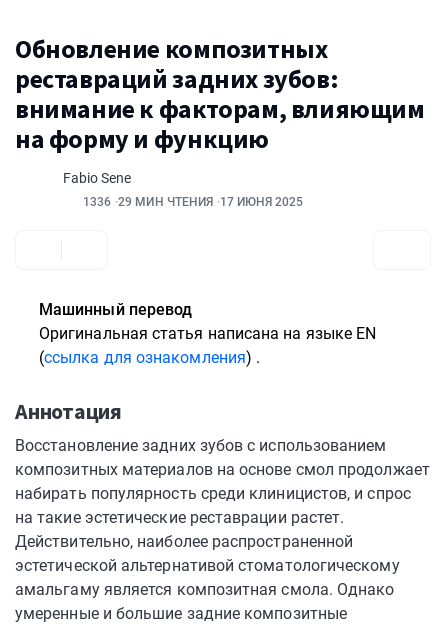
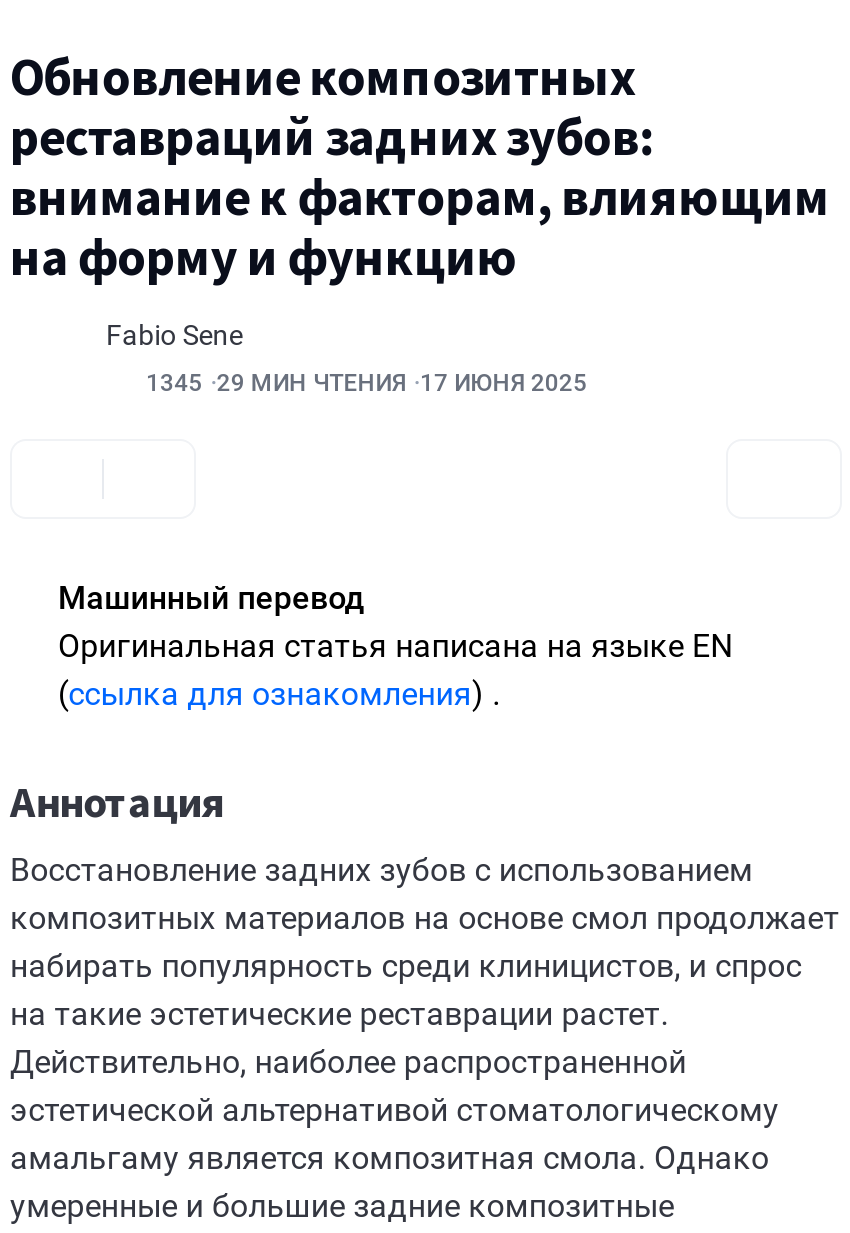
- 1336 29 МИН ЧТЕНИЯ 17 ИЮНЯ 2025
+ 1345 29 МИН ЧТЕНИЯ 17 ИЮНЯ 2025
